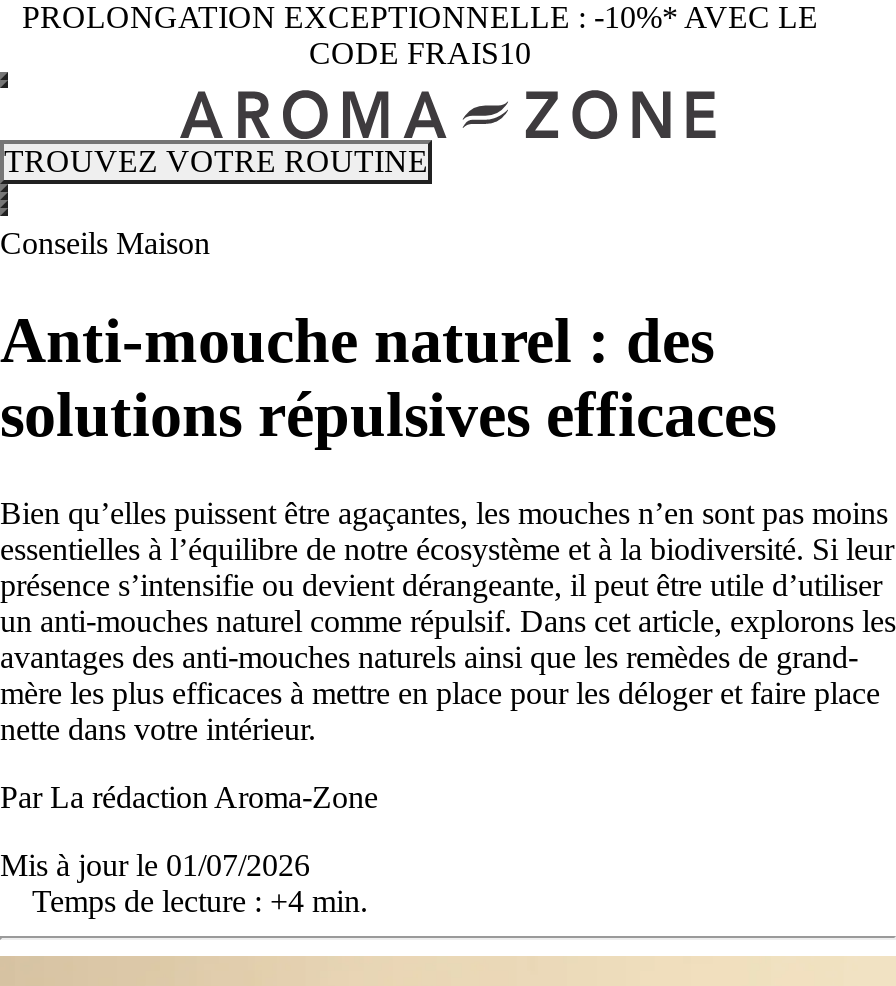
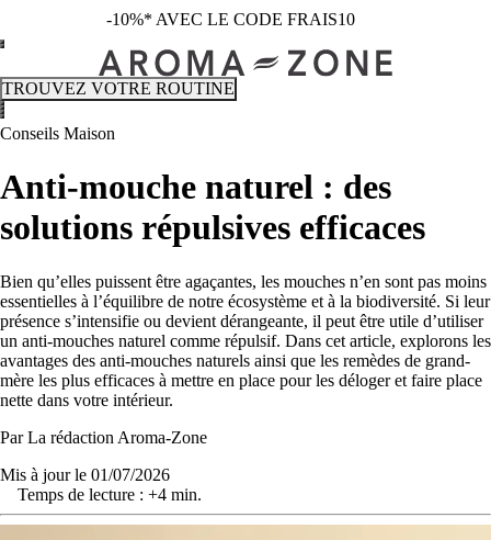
- PROLONGATION EXCEPTIONNELLE : -10%* AVEC LE
- CODE FRAIS10
+ -10%* AVEC LE CODE FRAIS10
